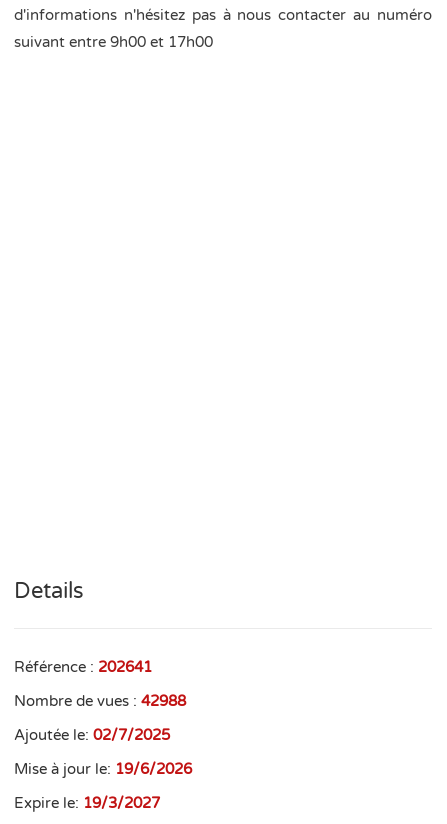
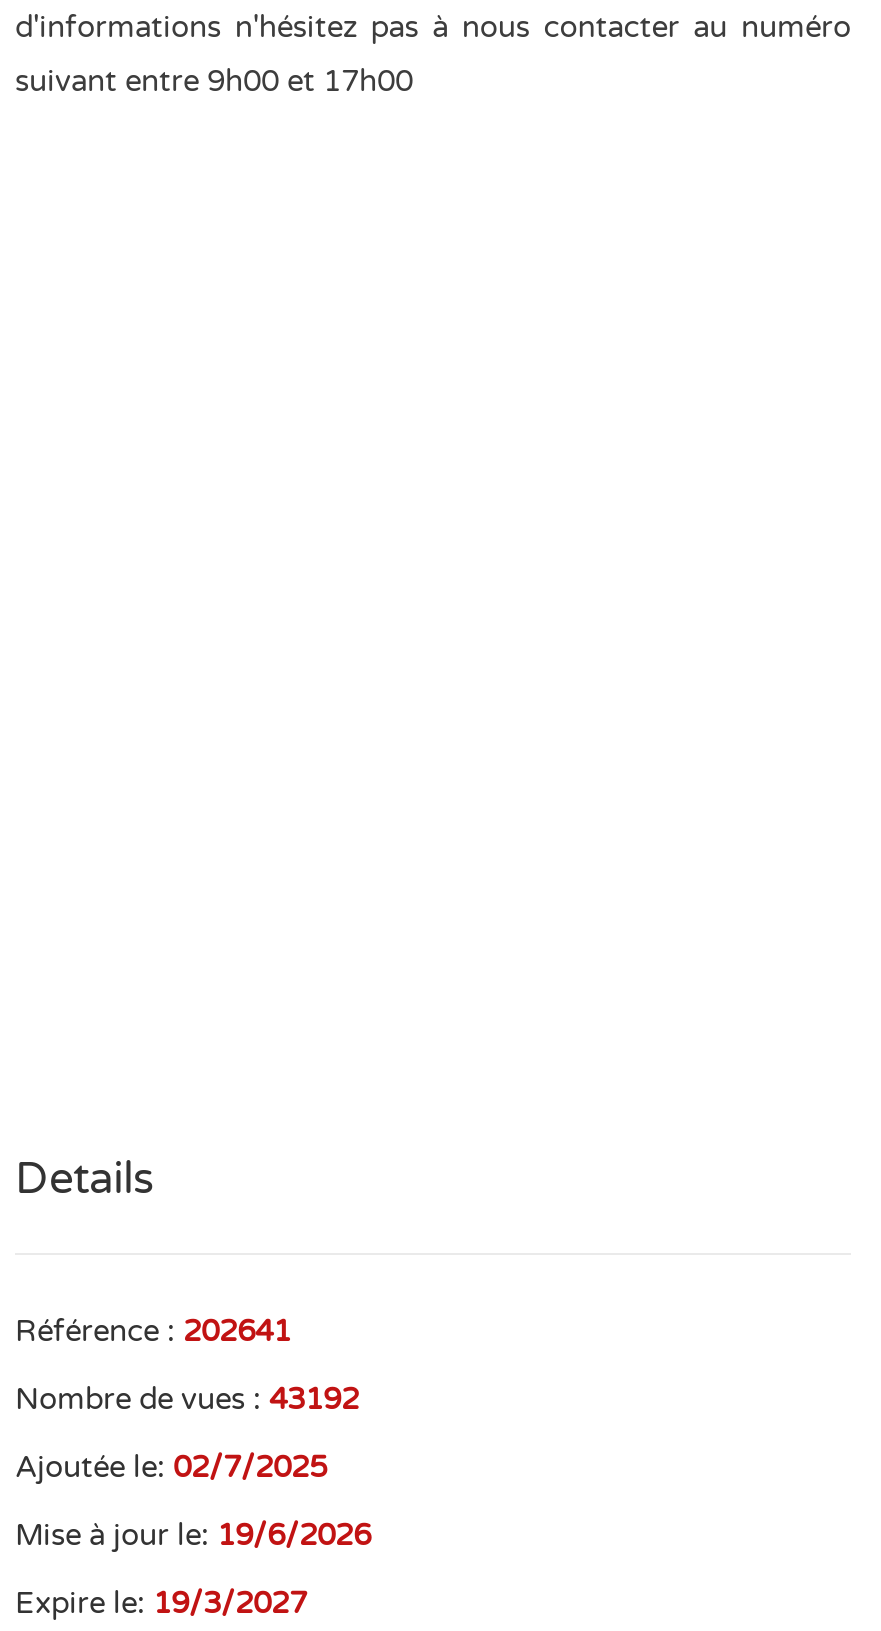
- Nombre de vues : 42988
+ Nombre de vues : 43192
